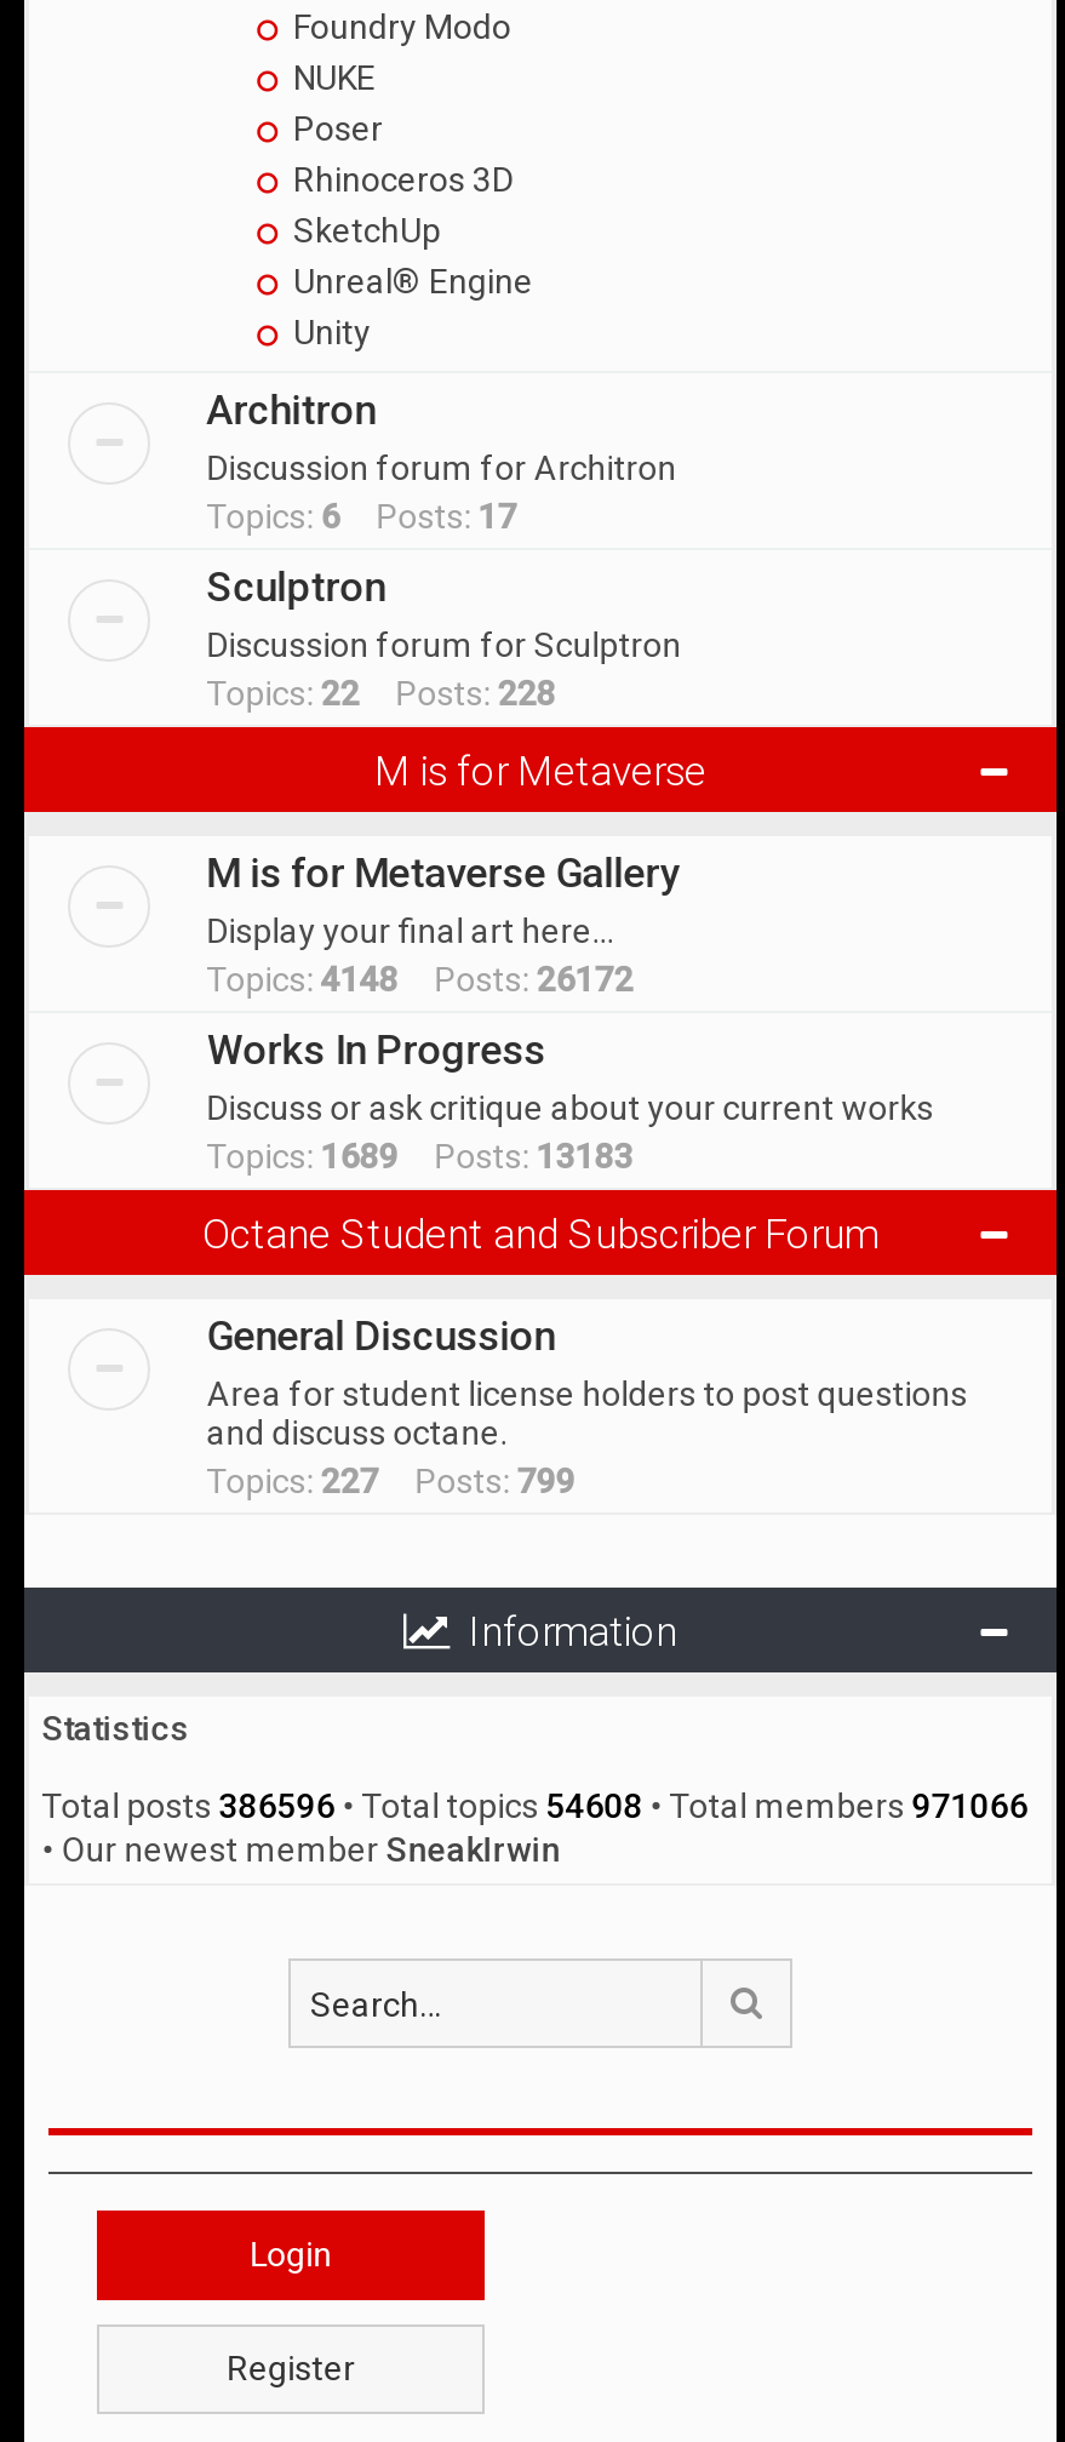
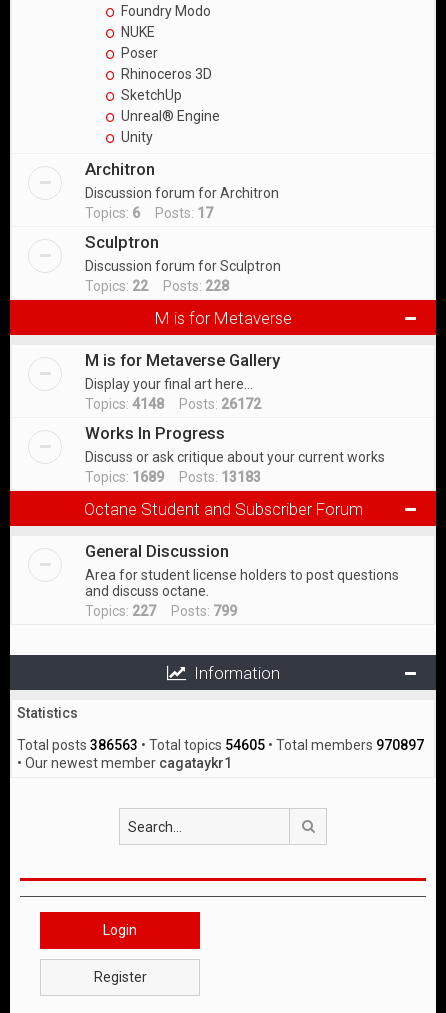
- Total posts 386596 • Total topics 54608 • Total members 971066
+ Total posts 386563 • Total topics 54605 • Total members 970897

- • Our newest member SneakIrwin
+ • Our newest member cagataykr1
